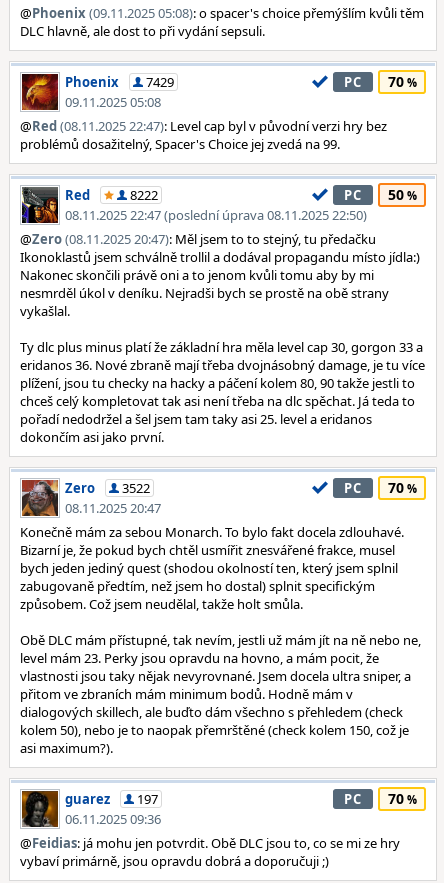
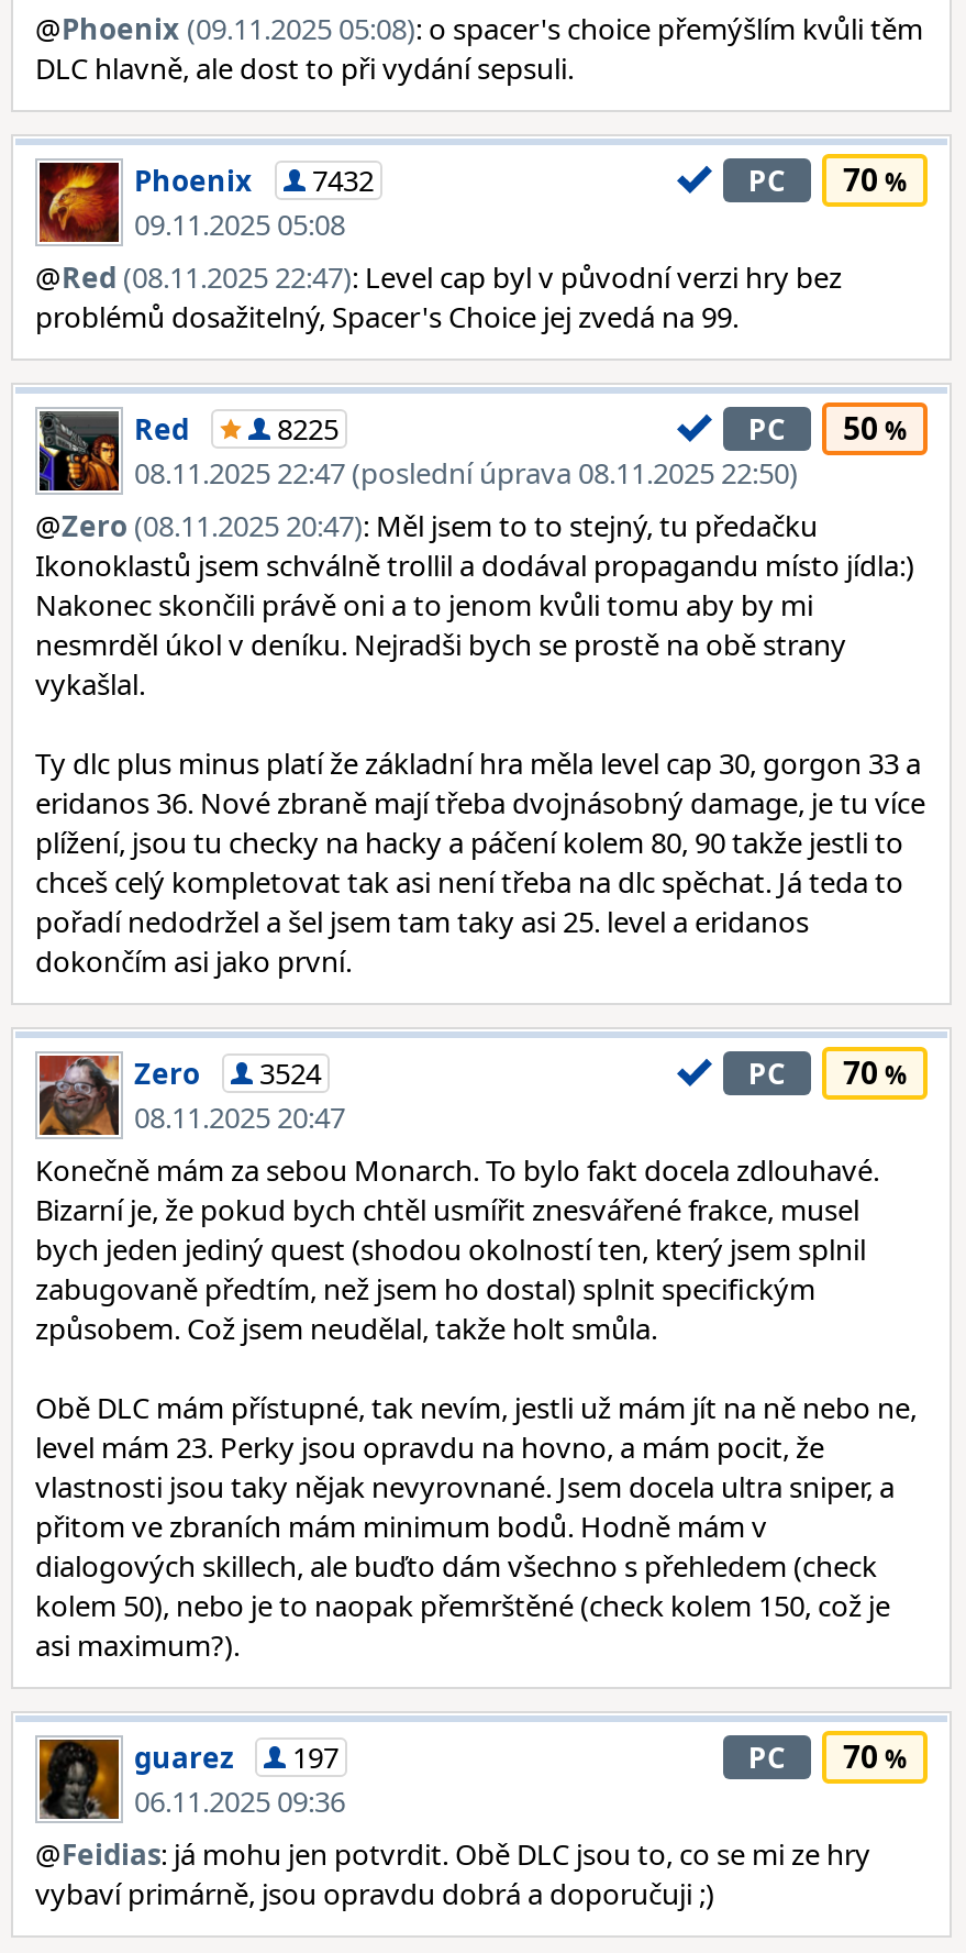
- Phoenix 7429
+ Phoenix 7432

- 8222
+ 8225

- Zero 3522
+ Zero 3524
